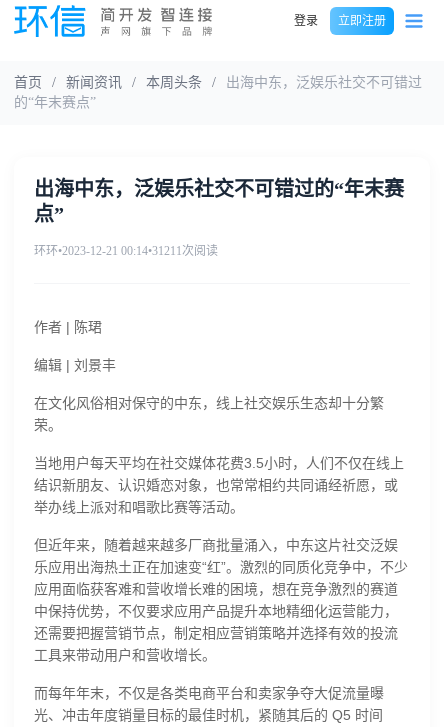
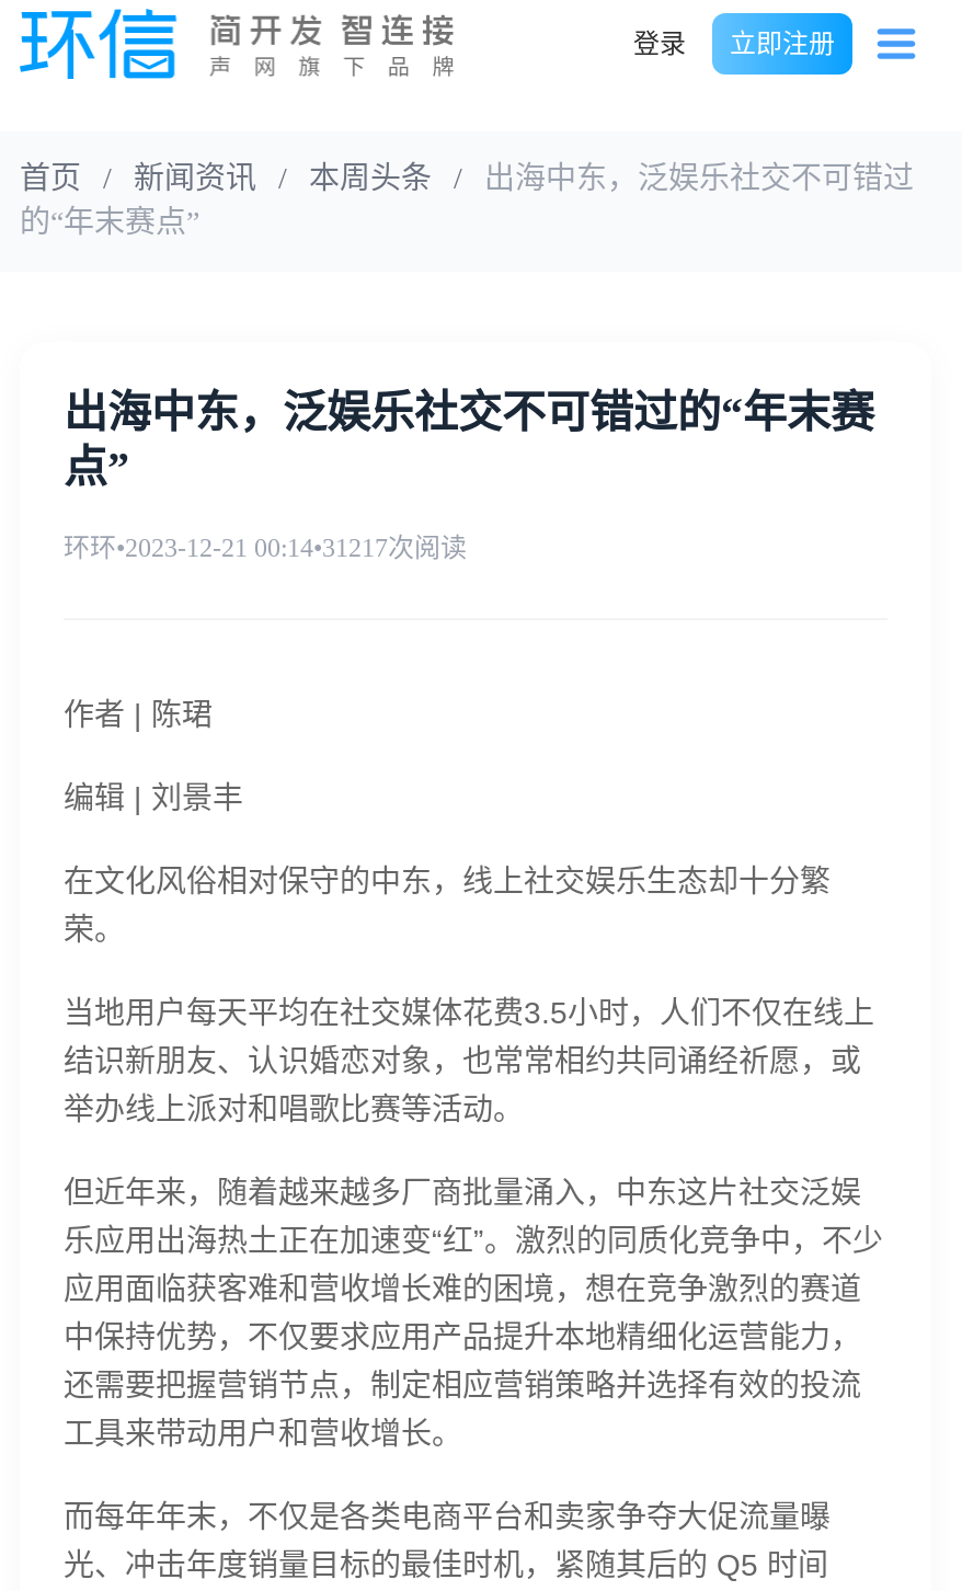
- 环环•2023-12-21 00:14•31211次阅读
+ 环环•2023-12-21 00:14•31217次阅读
